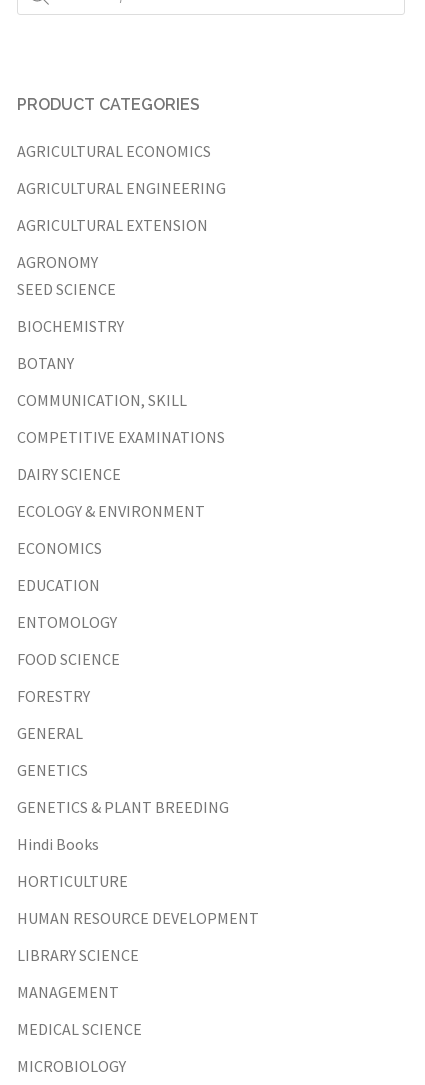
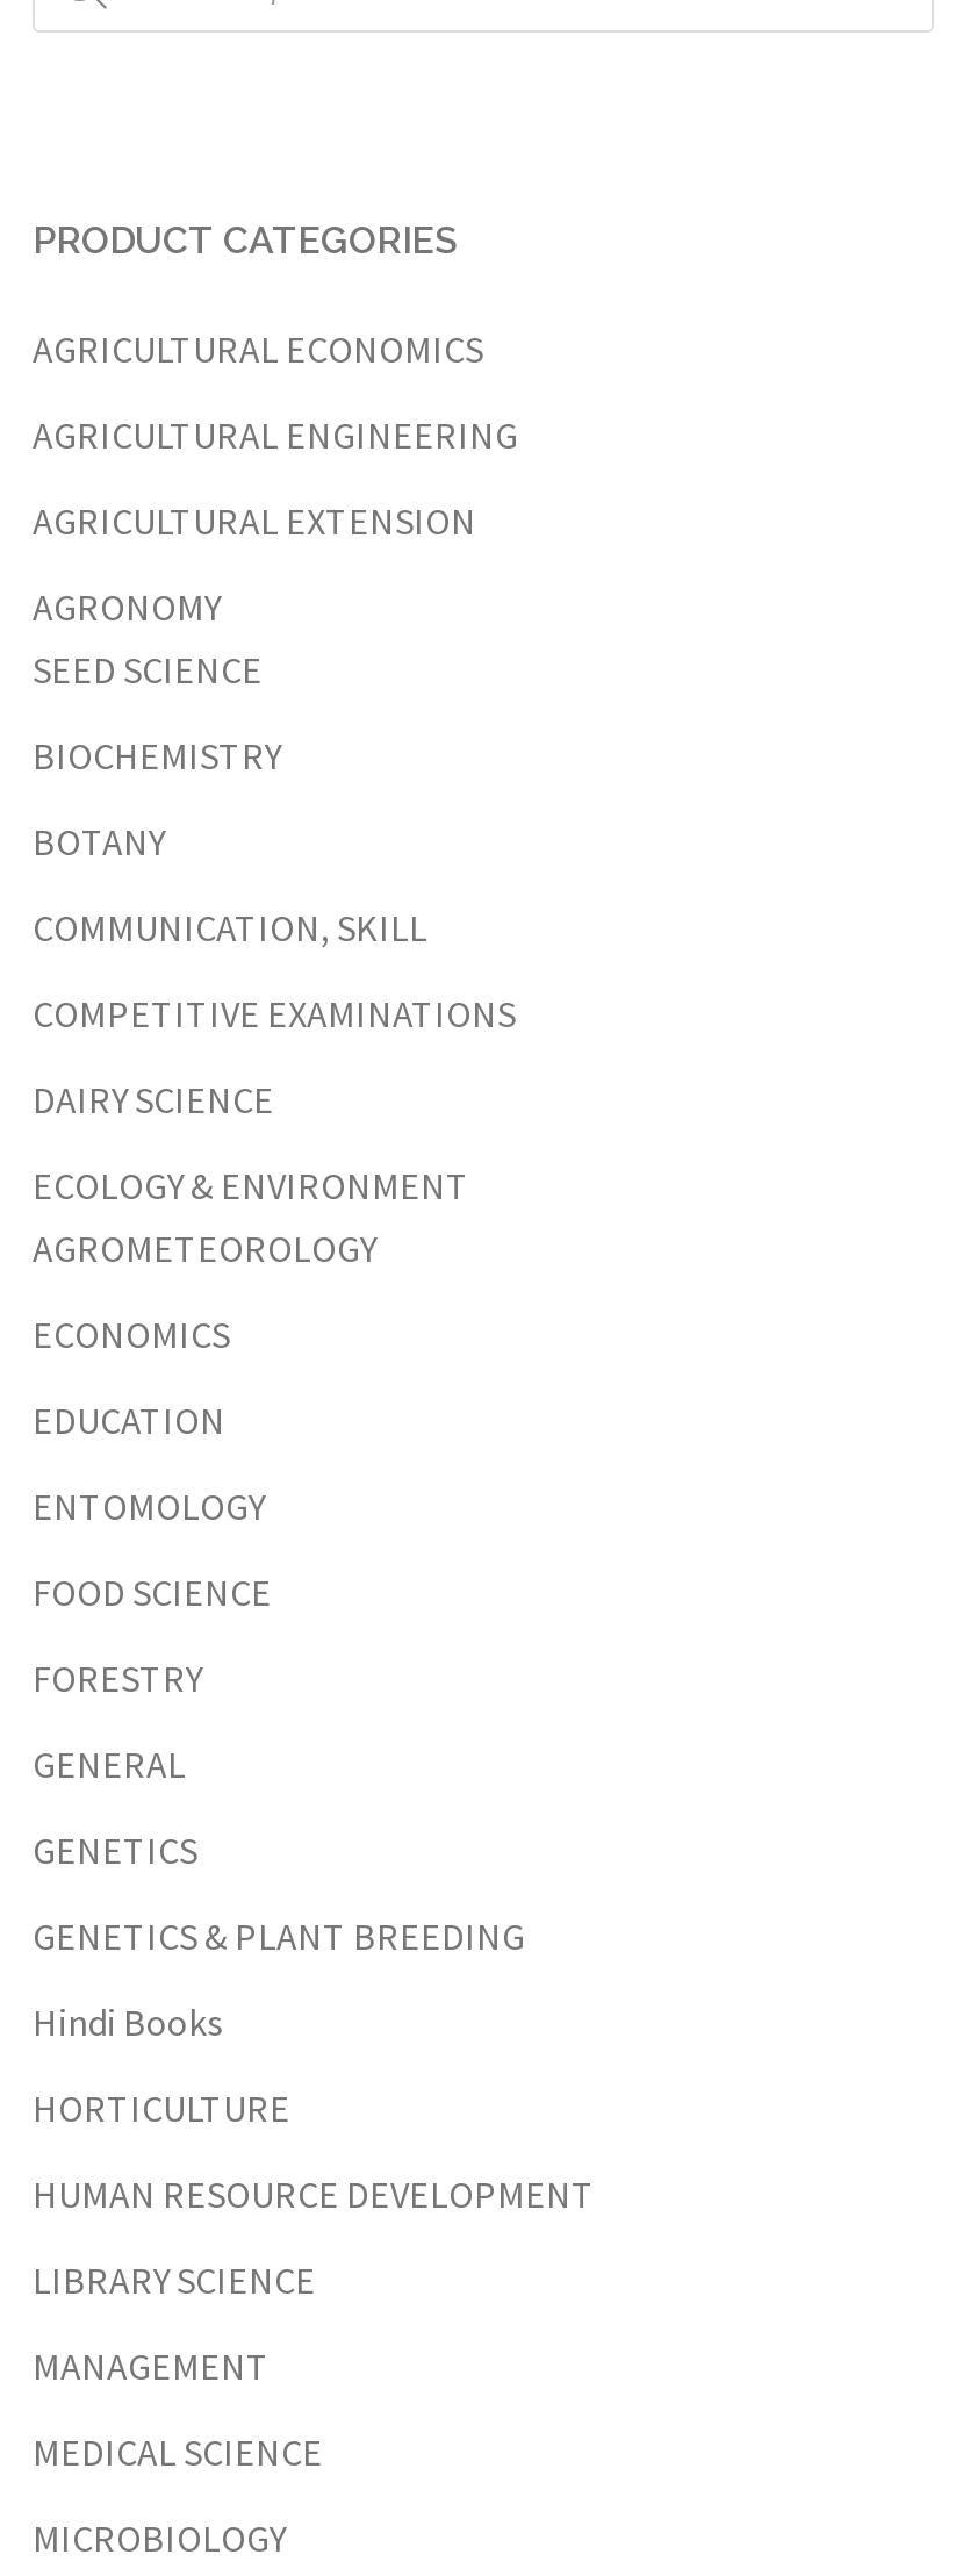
+ AGROMETEOROLOGY
